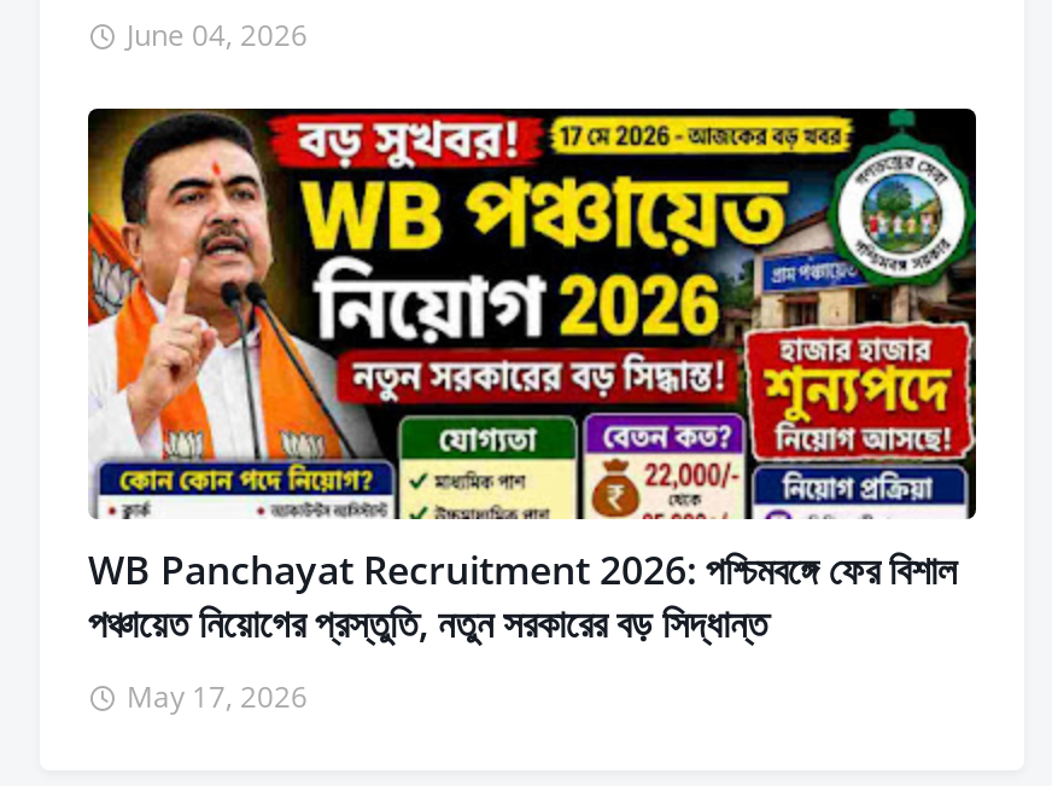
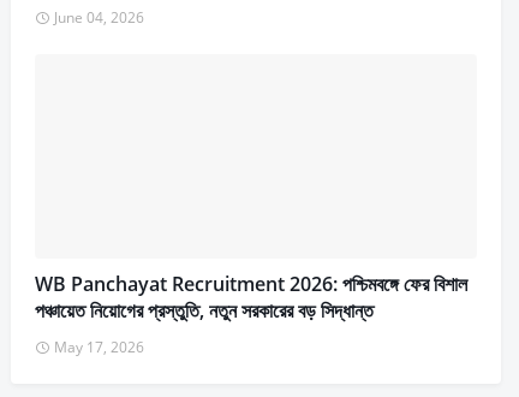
- [image]
